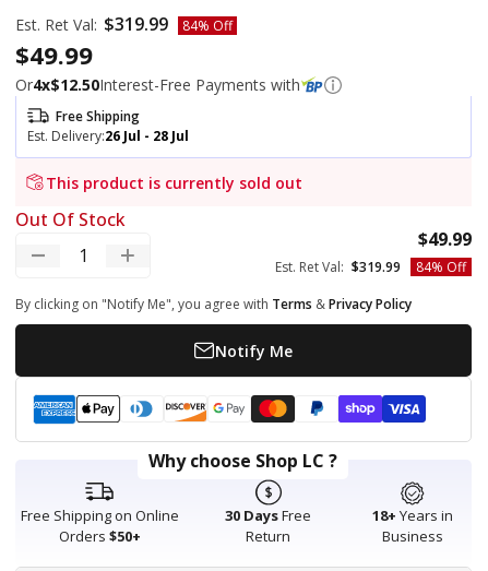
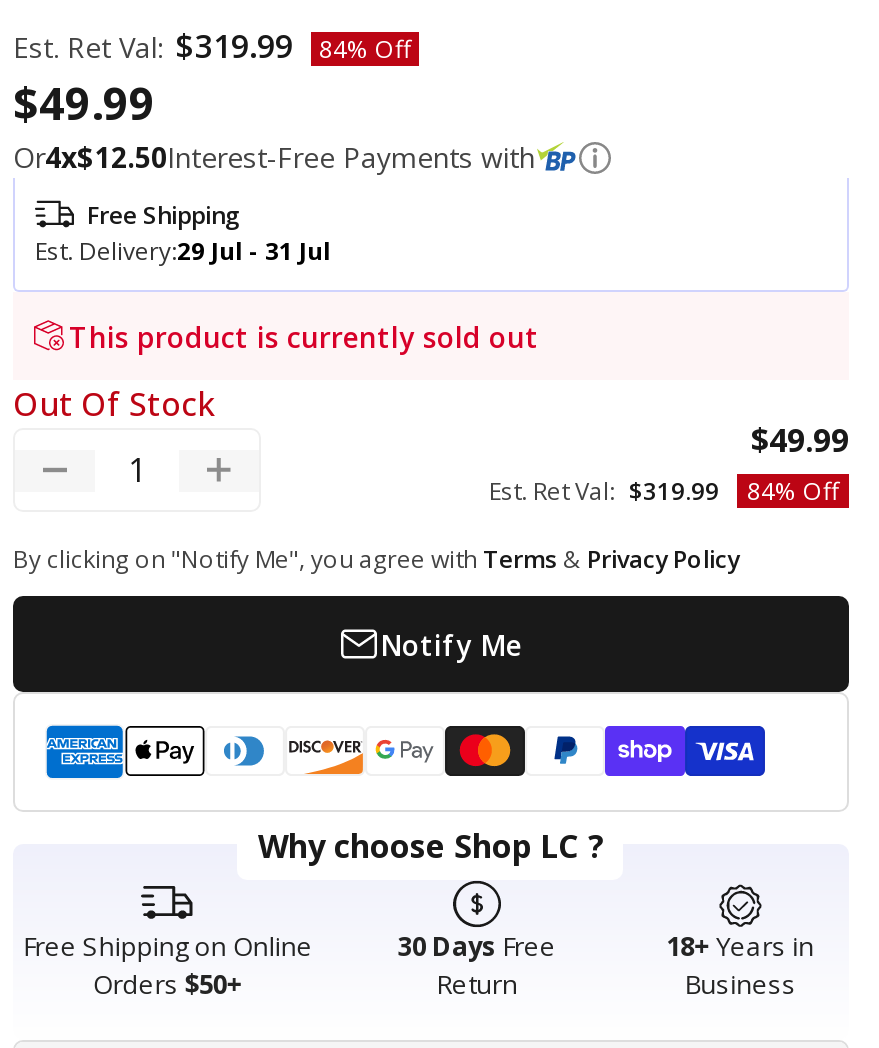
- Est. Delivery:26 Jul - 28 Jul
+ Est. Delivery:29 Jul - 31 Jul
